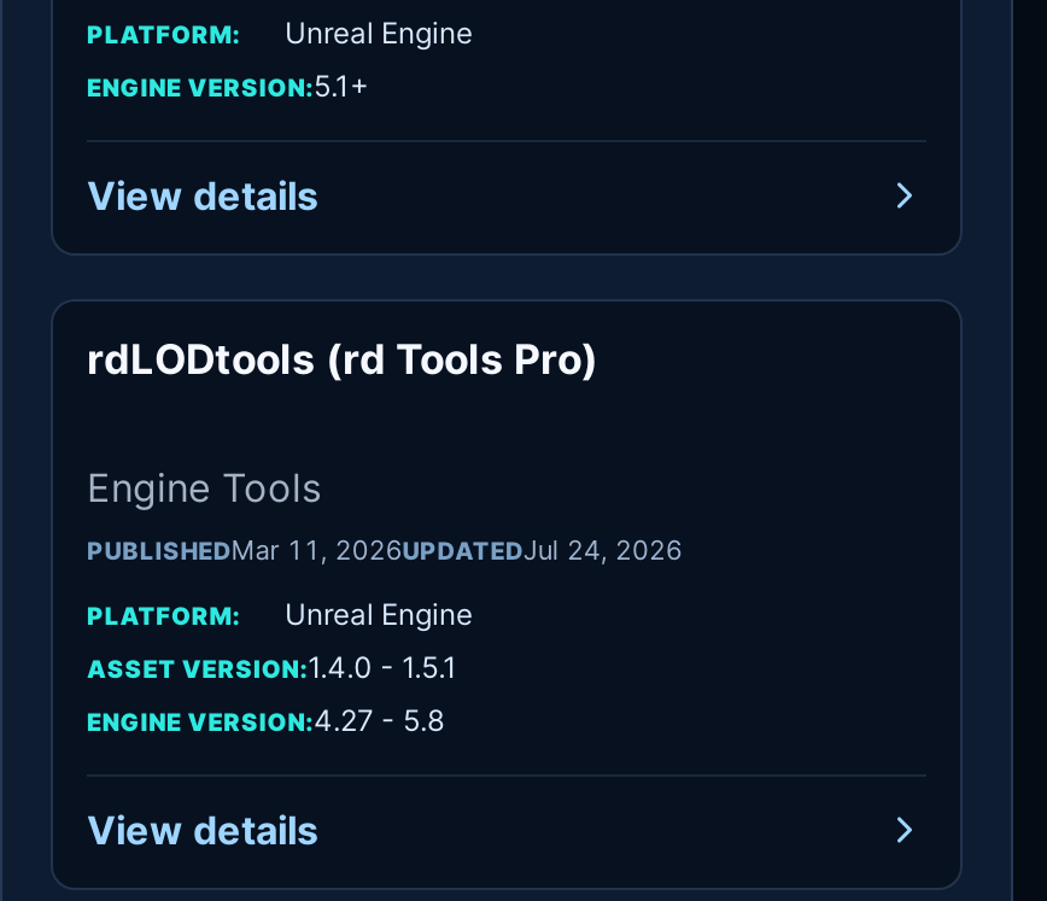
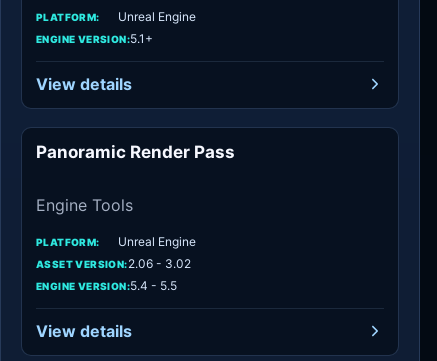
- rdLODtools (rd Tools Pro)
+ Panoramic Render Pass

- PUBLISHEDMar 11, 2026UPDATEDJul 24, 2026

- ASSET VERSION:1.4.0 - 1.5.1
+ ASSET VERSION:2.06 - 3.02

- ENGINE VERSION:4.27 - 5.8
+ ENGINE VERSION:5.4 - 5.5
